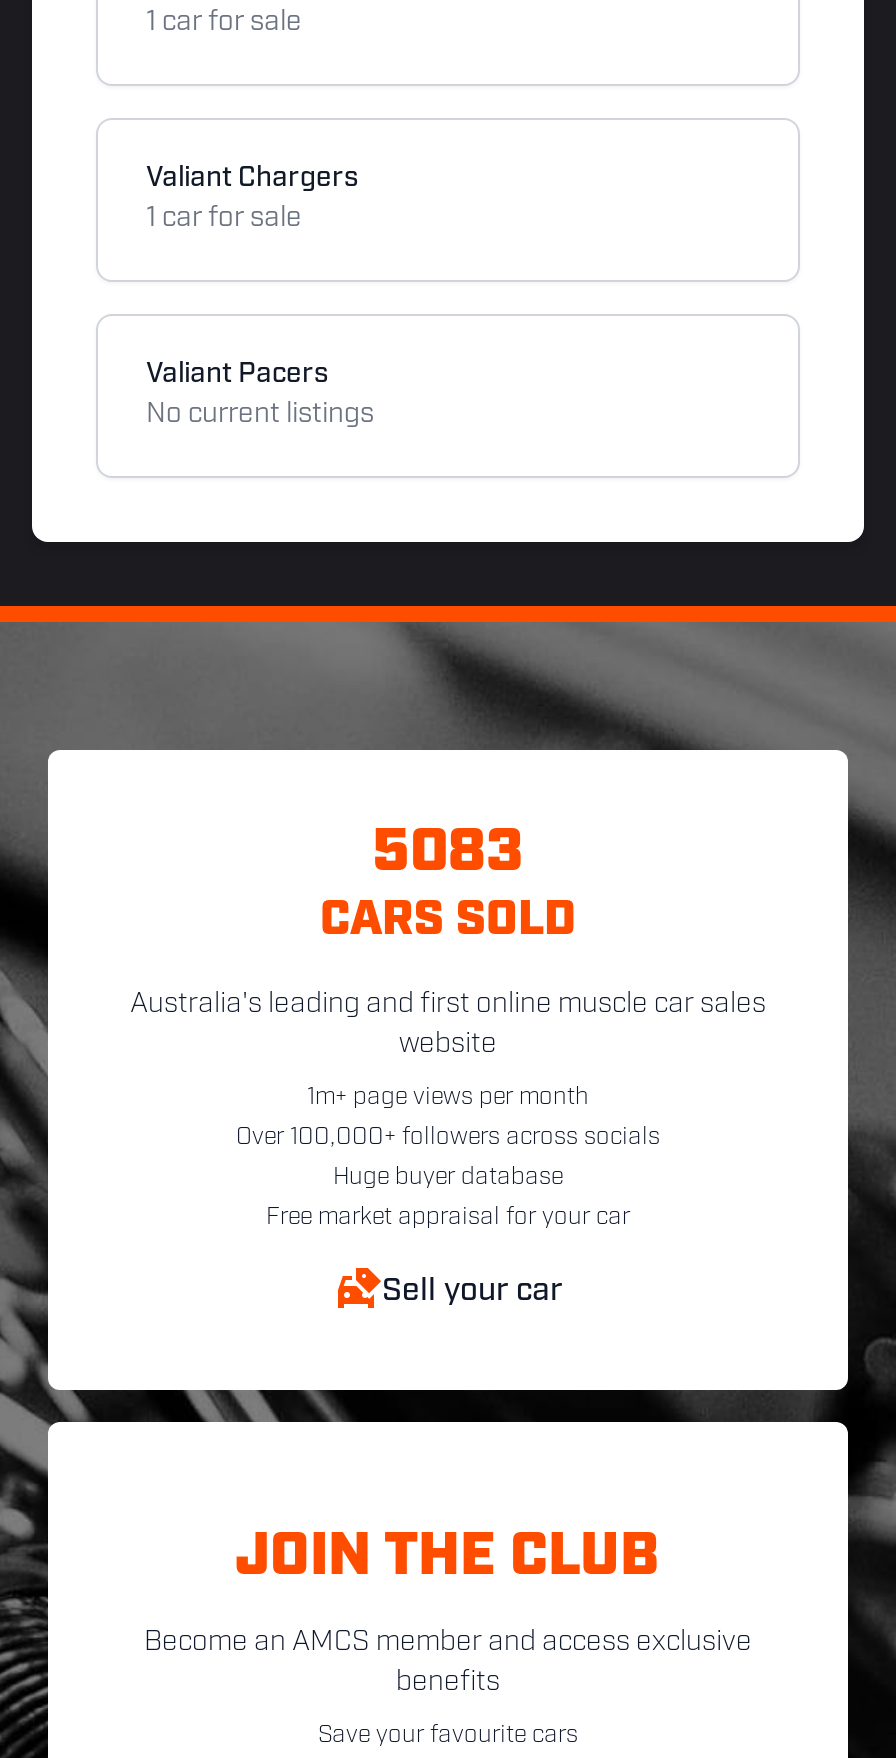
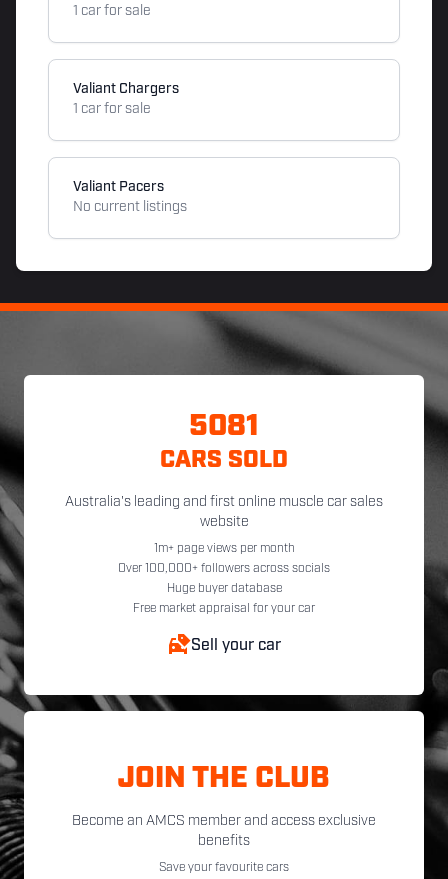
- 5083
+ 5081
